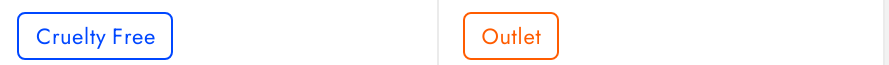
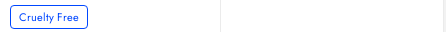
- Outlet
